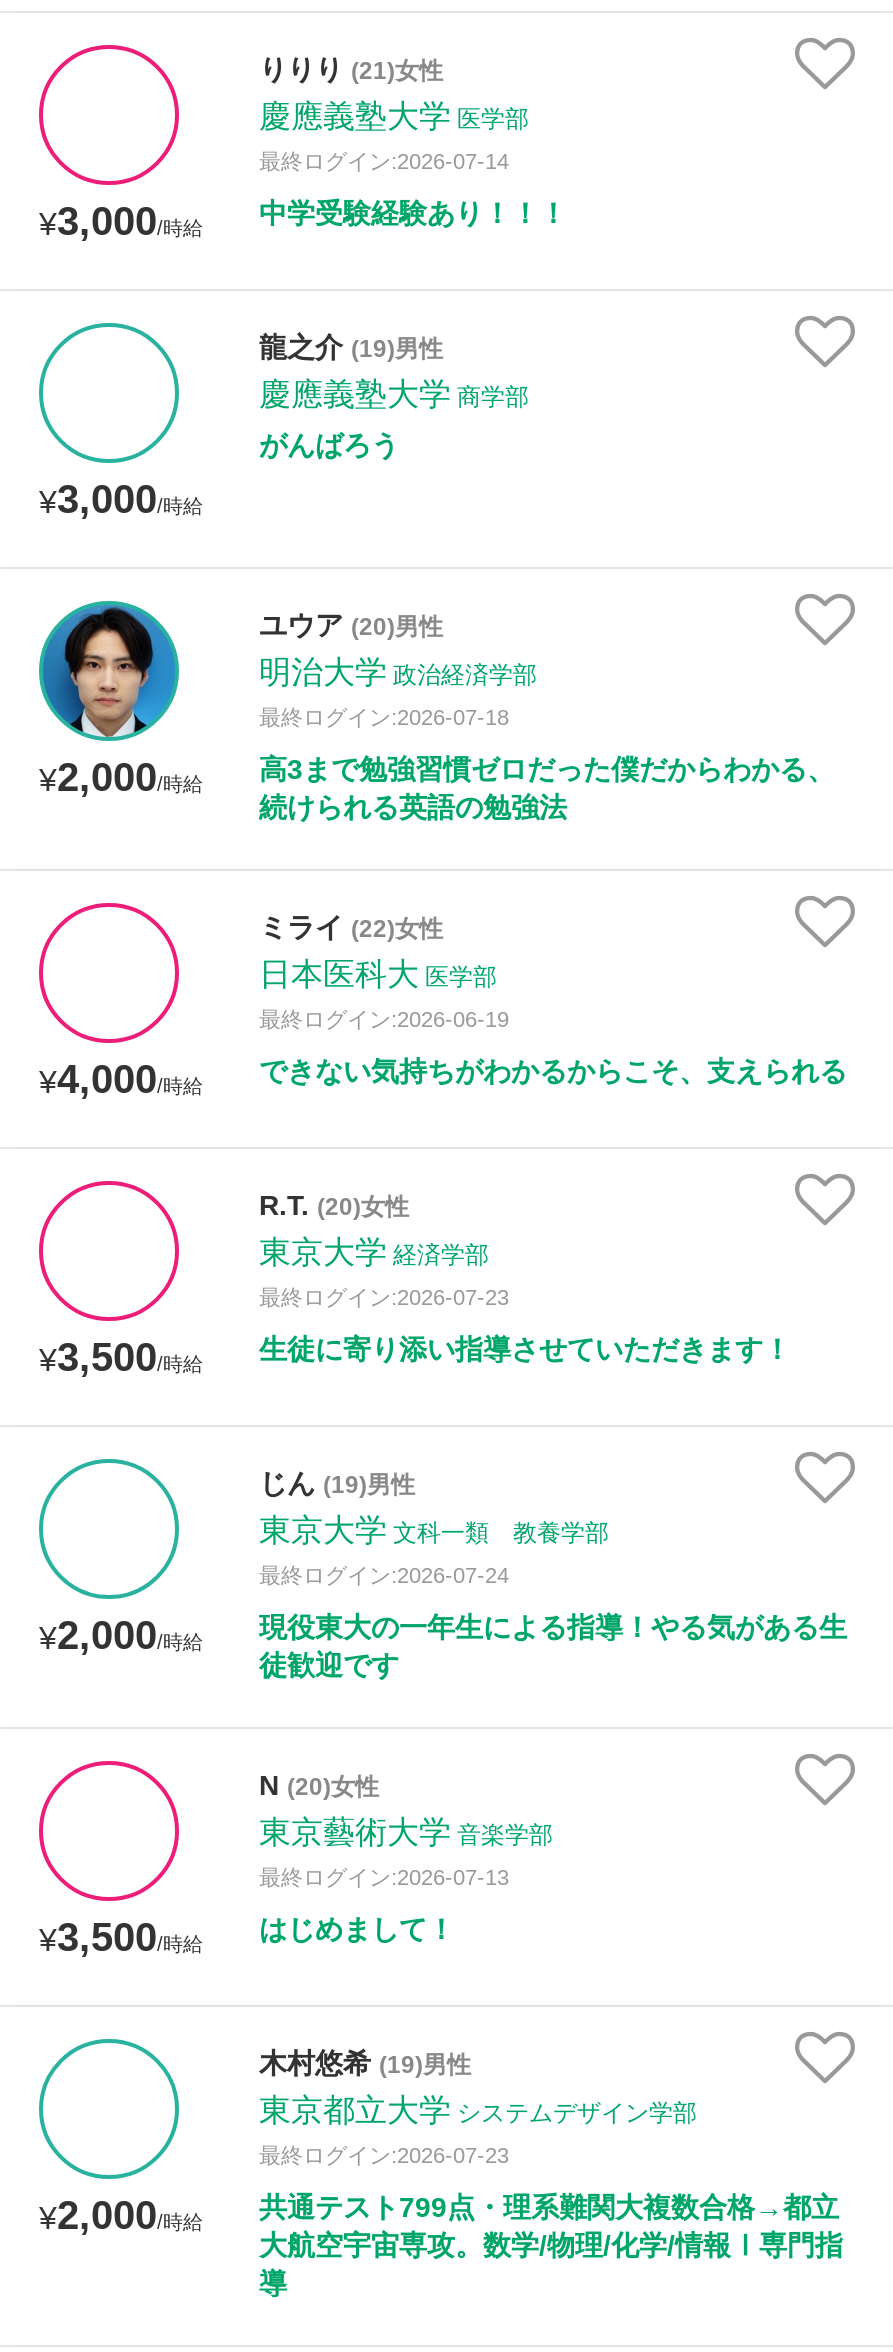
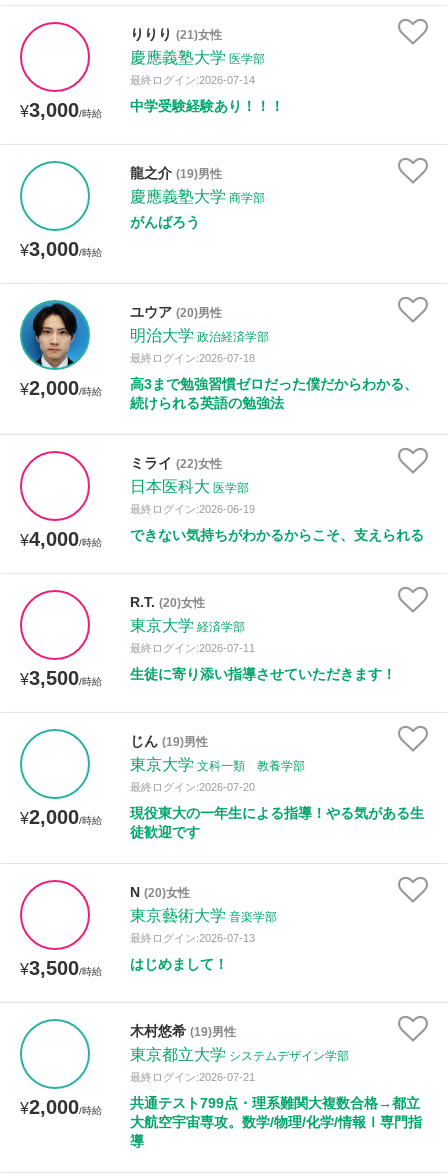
- 最終ログイン:2026-07-23
+ 最終ログイン:2026-07-11

- 最終ログイン:2026-07-24
+ 最終ログイン:2026-07-20

- 最終ログイン:2026-07-23
+ 最終ログイン:2026-07-21
